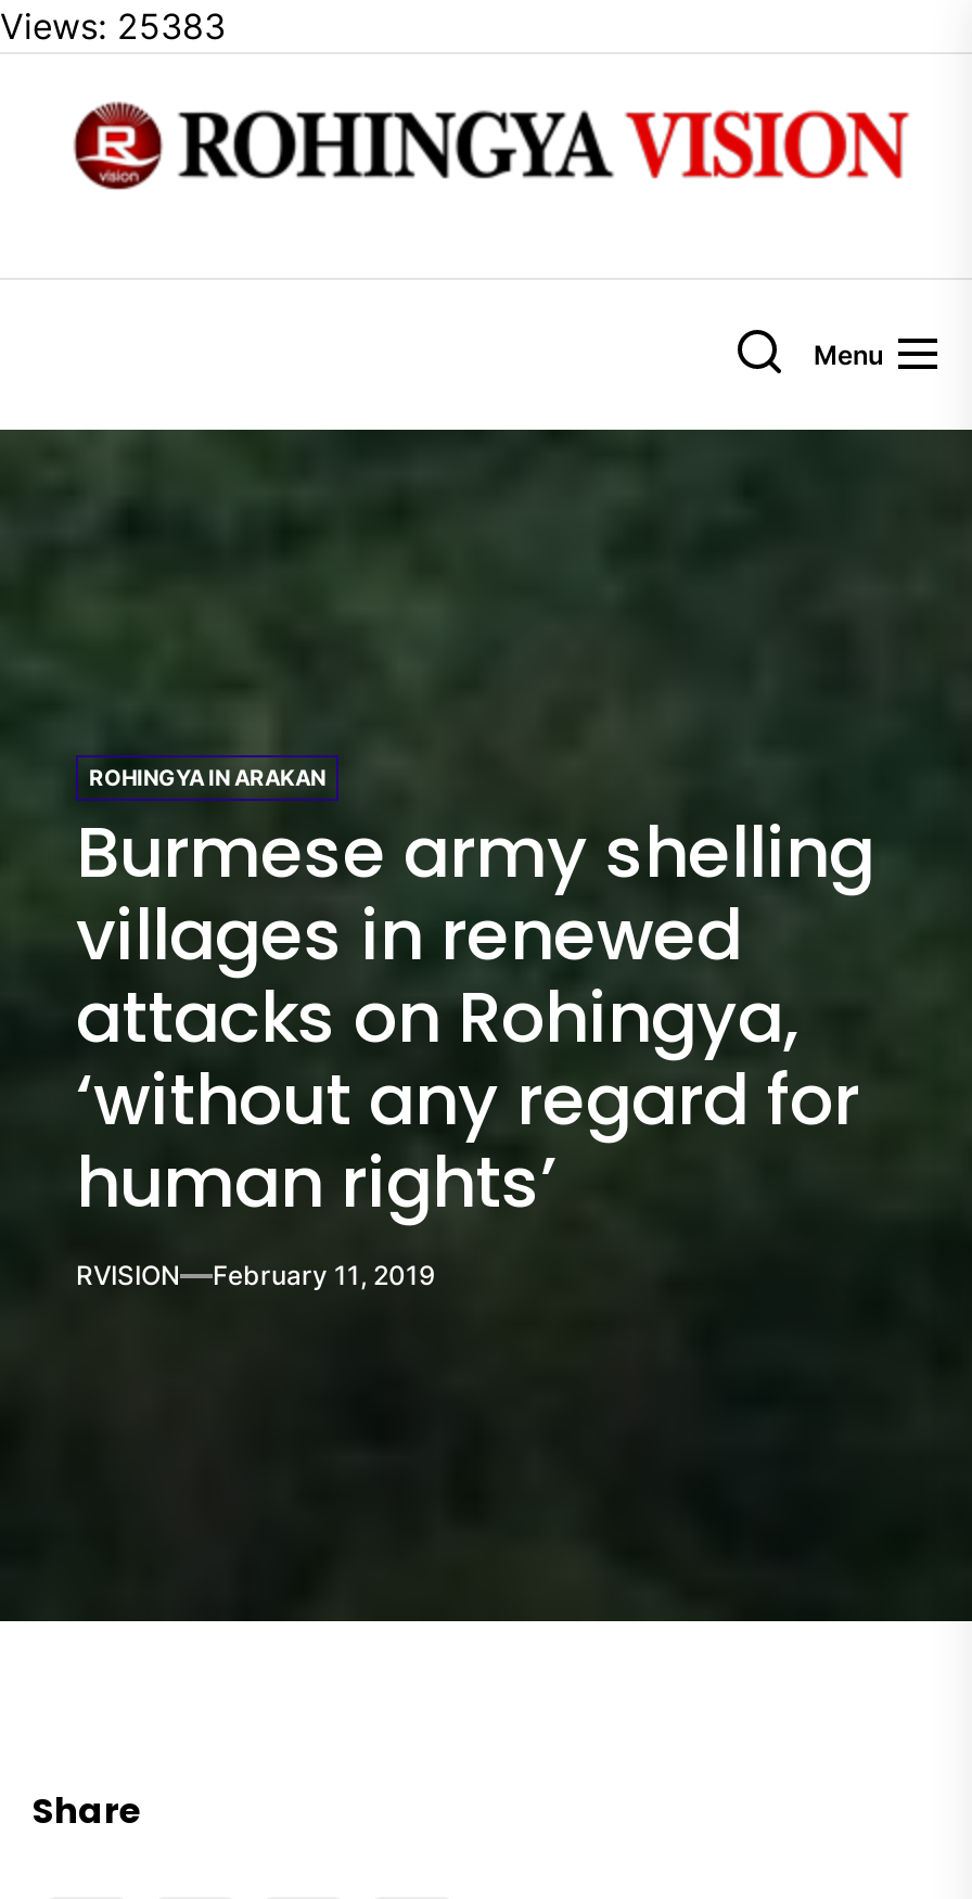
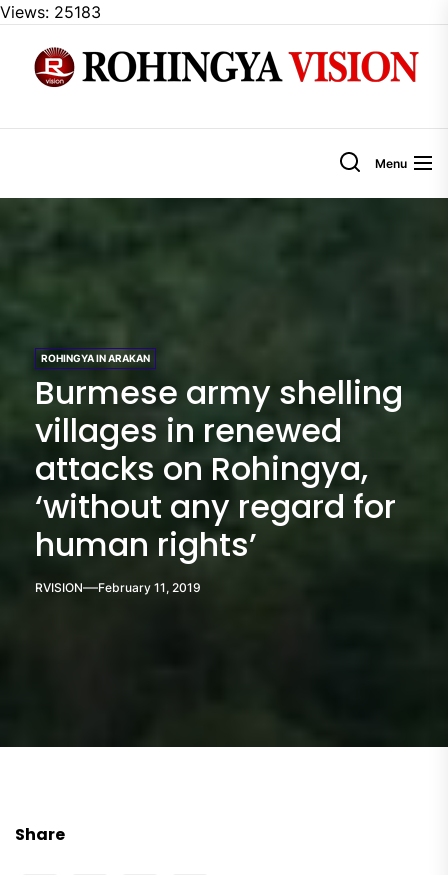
- Views: 25383
+ Views: 25183
